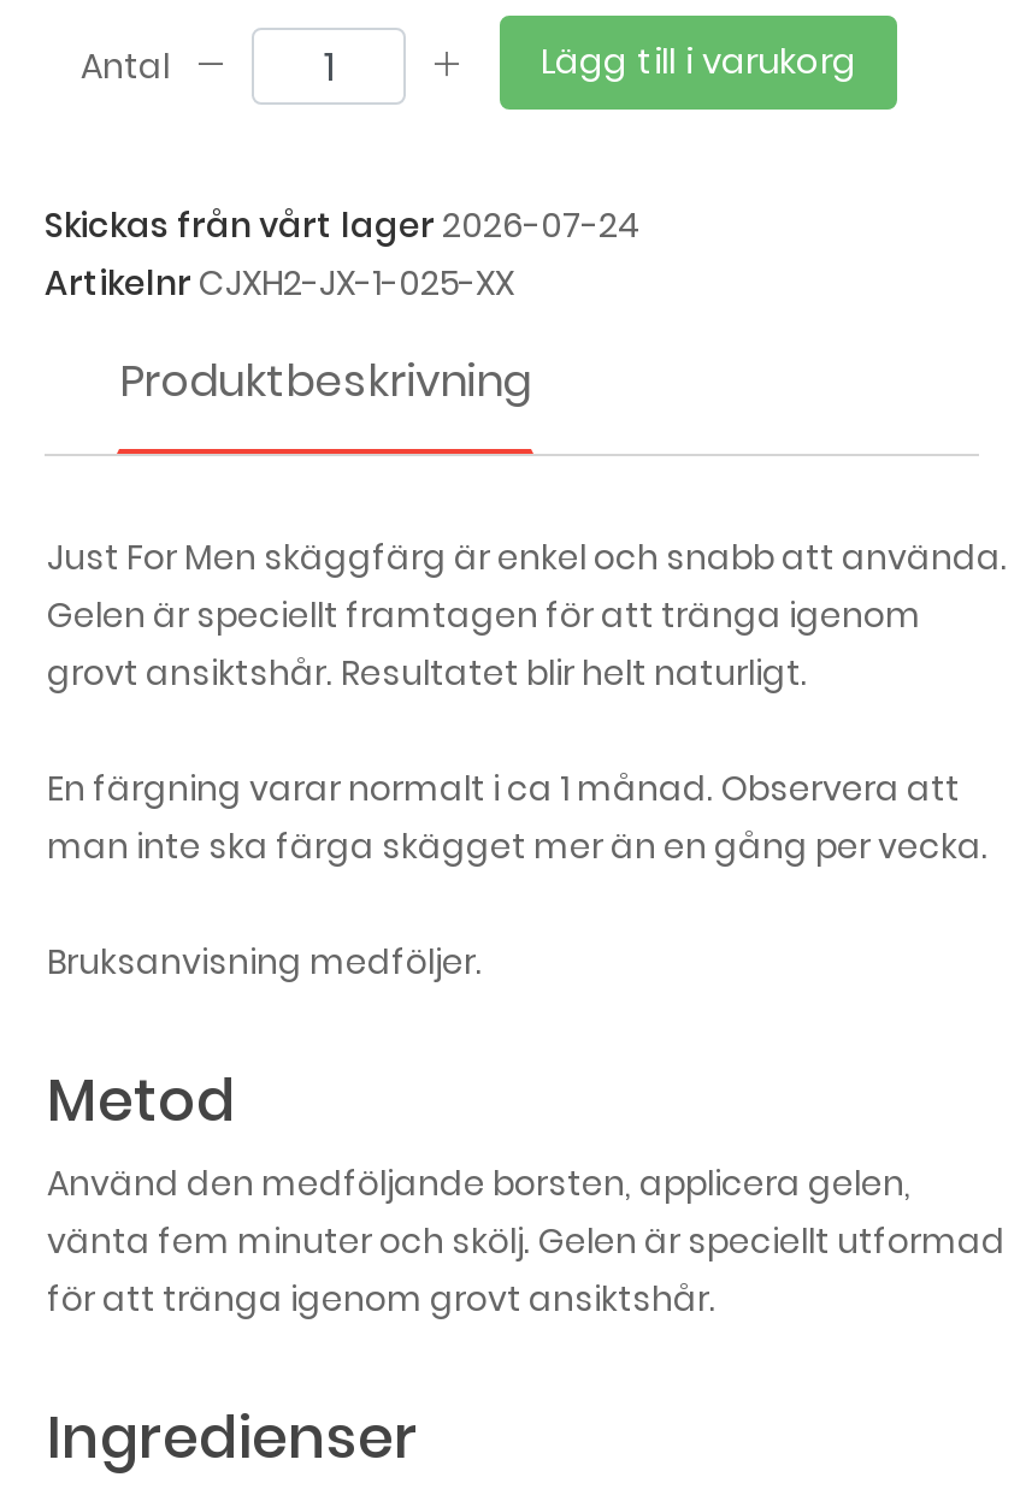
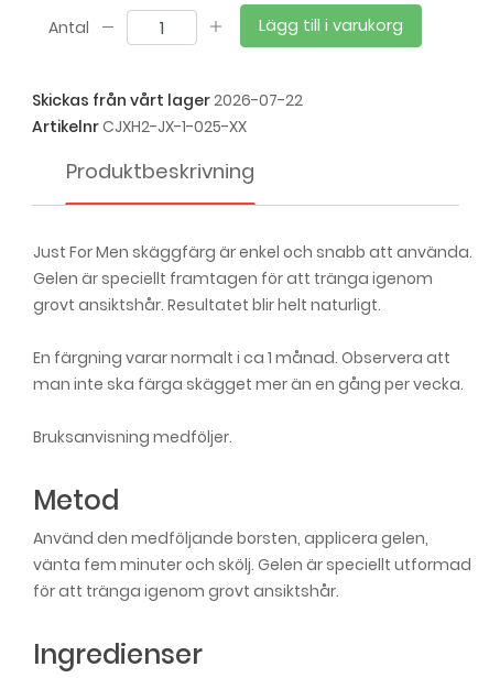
- Skickas från vårt lager 2026-07-24
+ Skickas från vårt lager 2026-07-22
